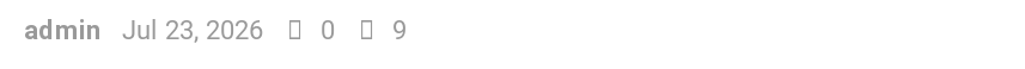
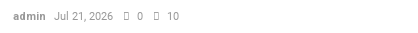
- Jul 23, 2026
+ Jul 21, 2026

- 9
+ 10
